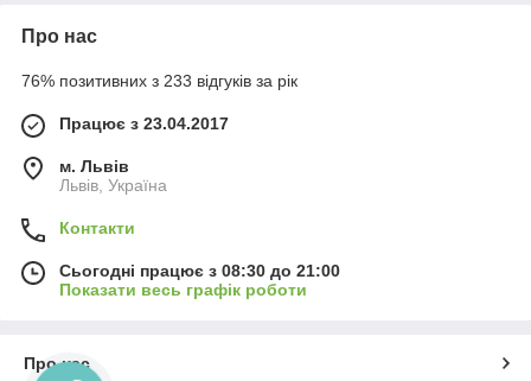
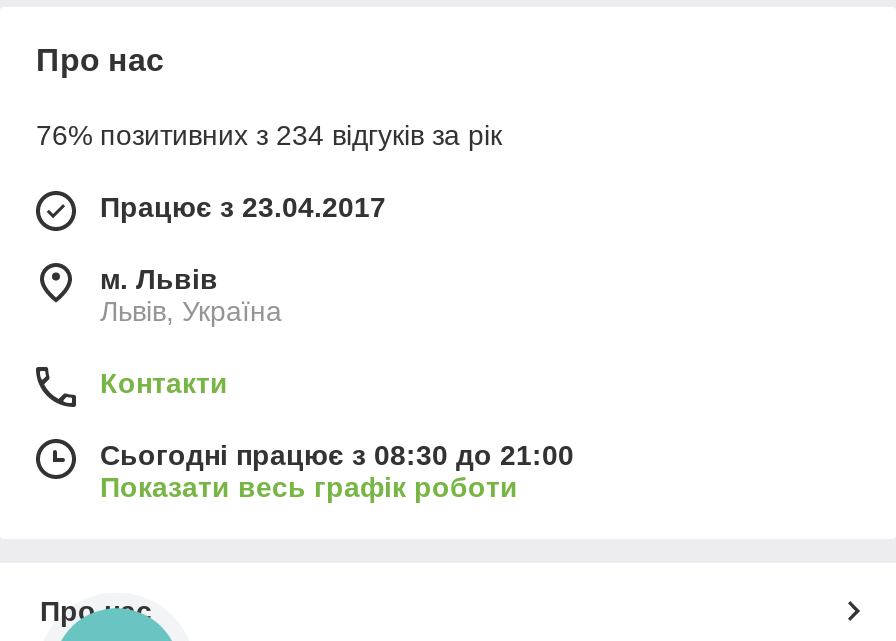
- 76% позитивних з 233 відгуків за рік
+ 76% позитивних з 234 відгуків за рік
